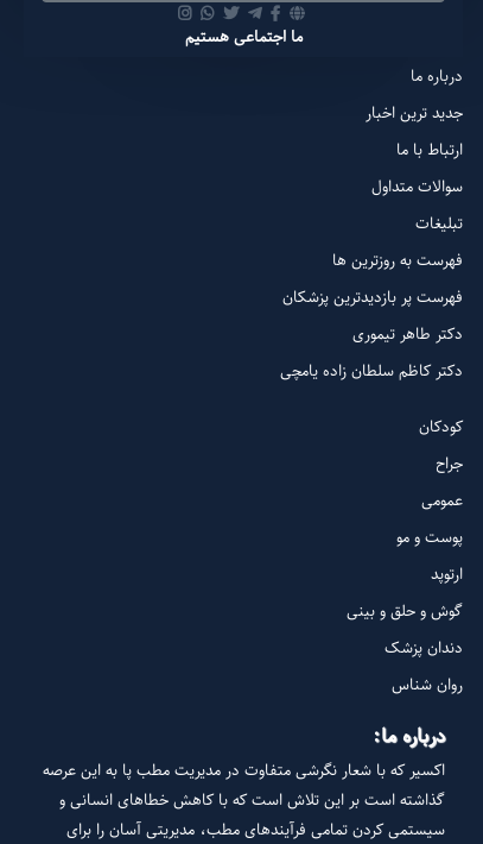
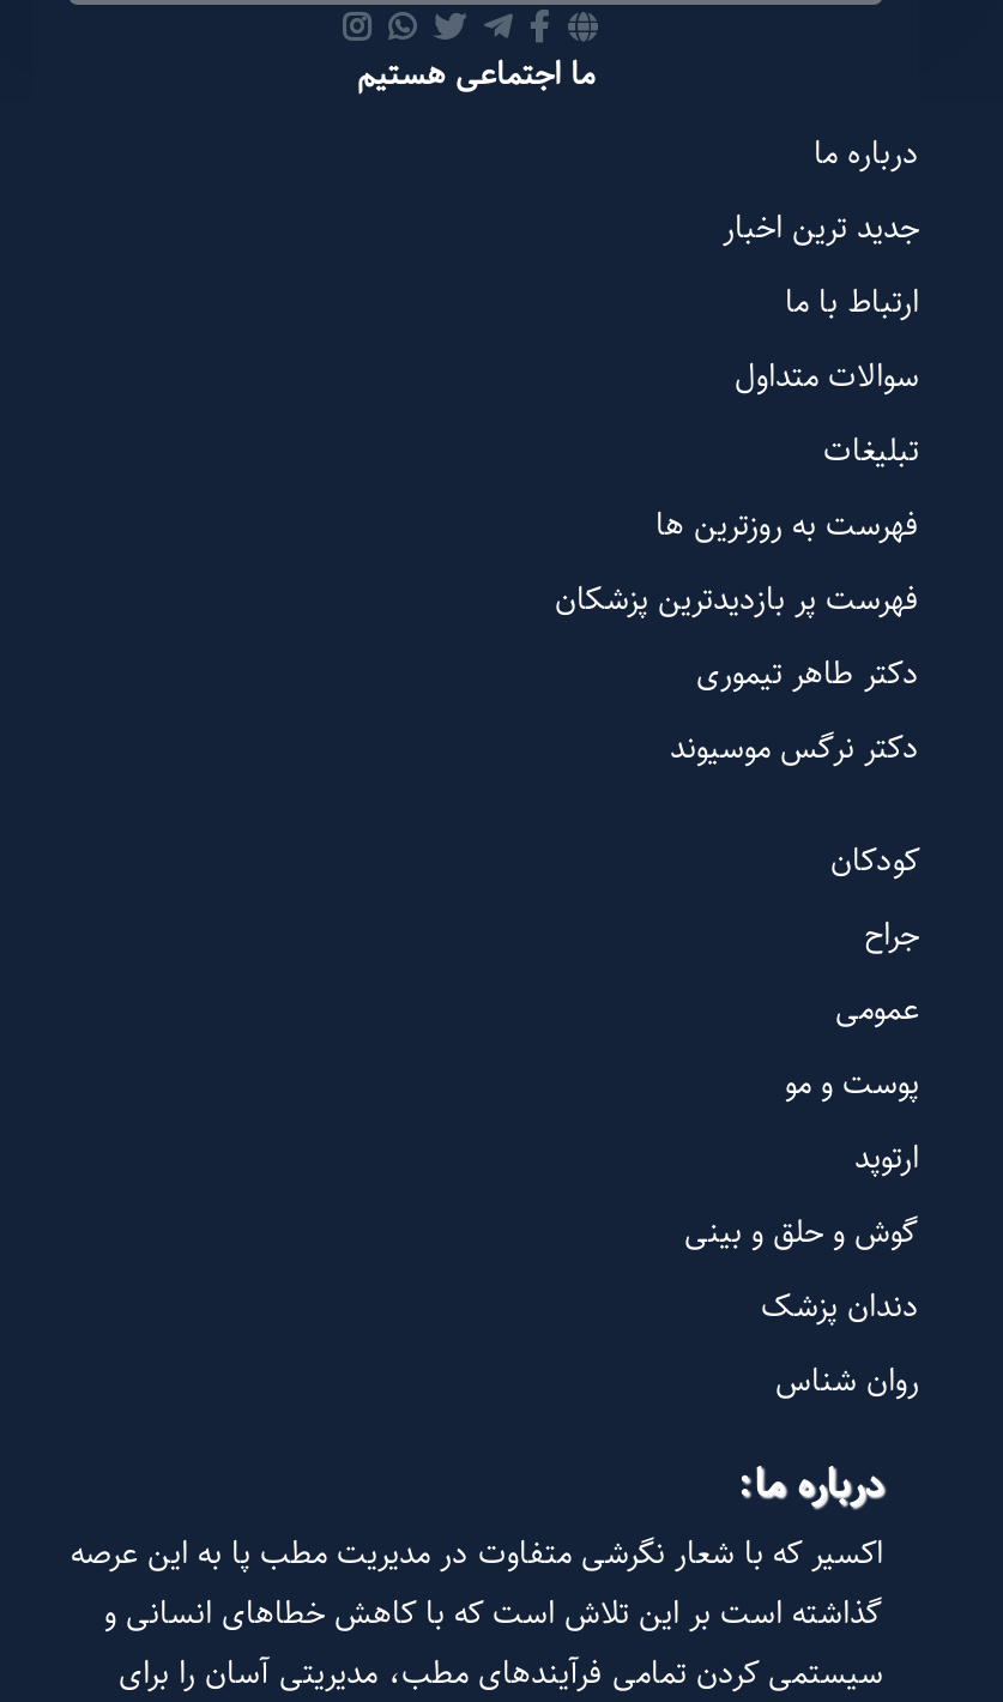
- دکتر کاظم سلطان زاده یامچی
+ دکتر نرگس موسیوند
